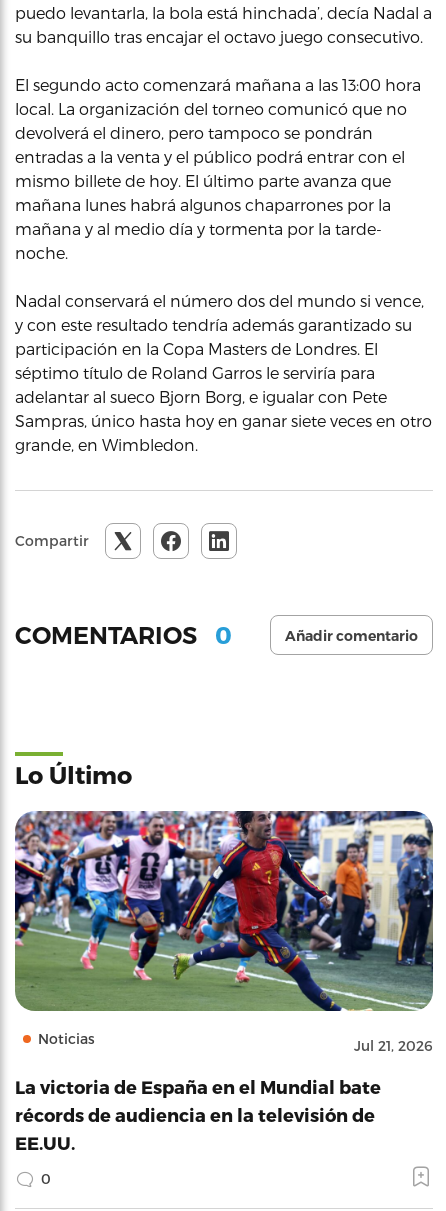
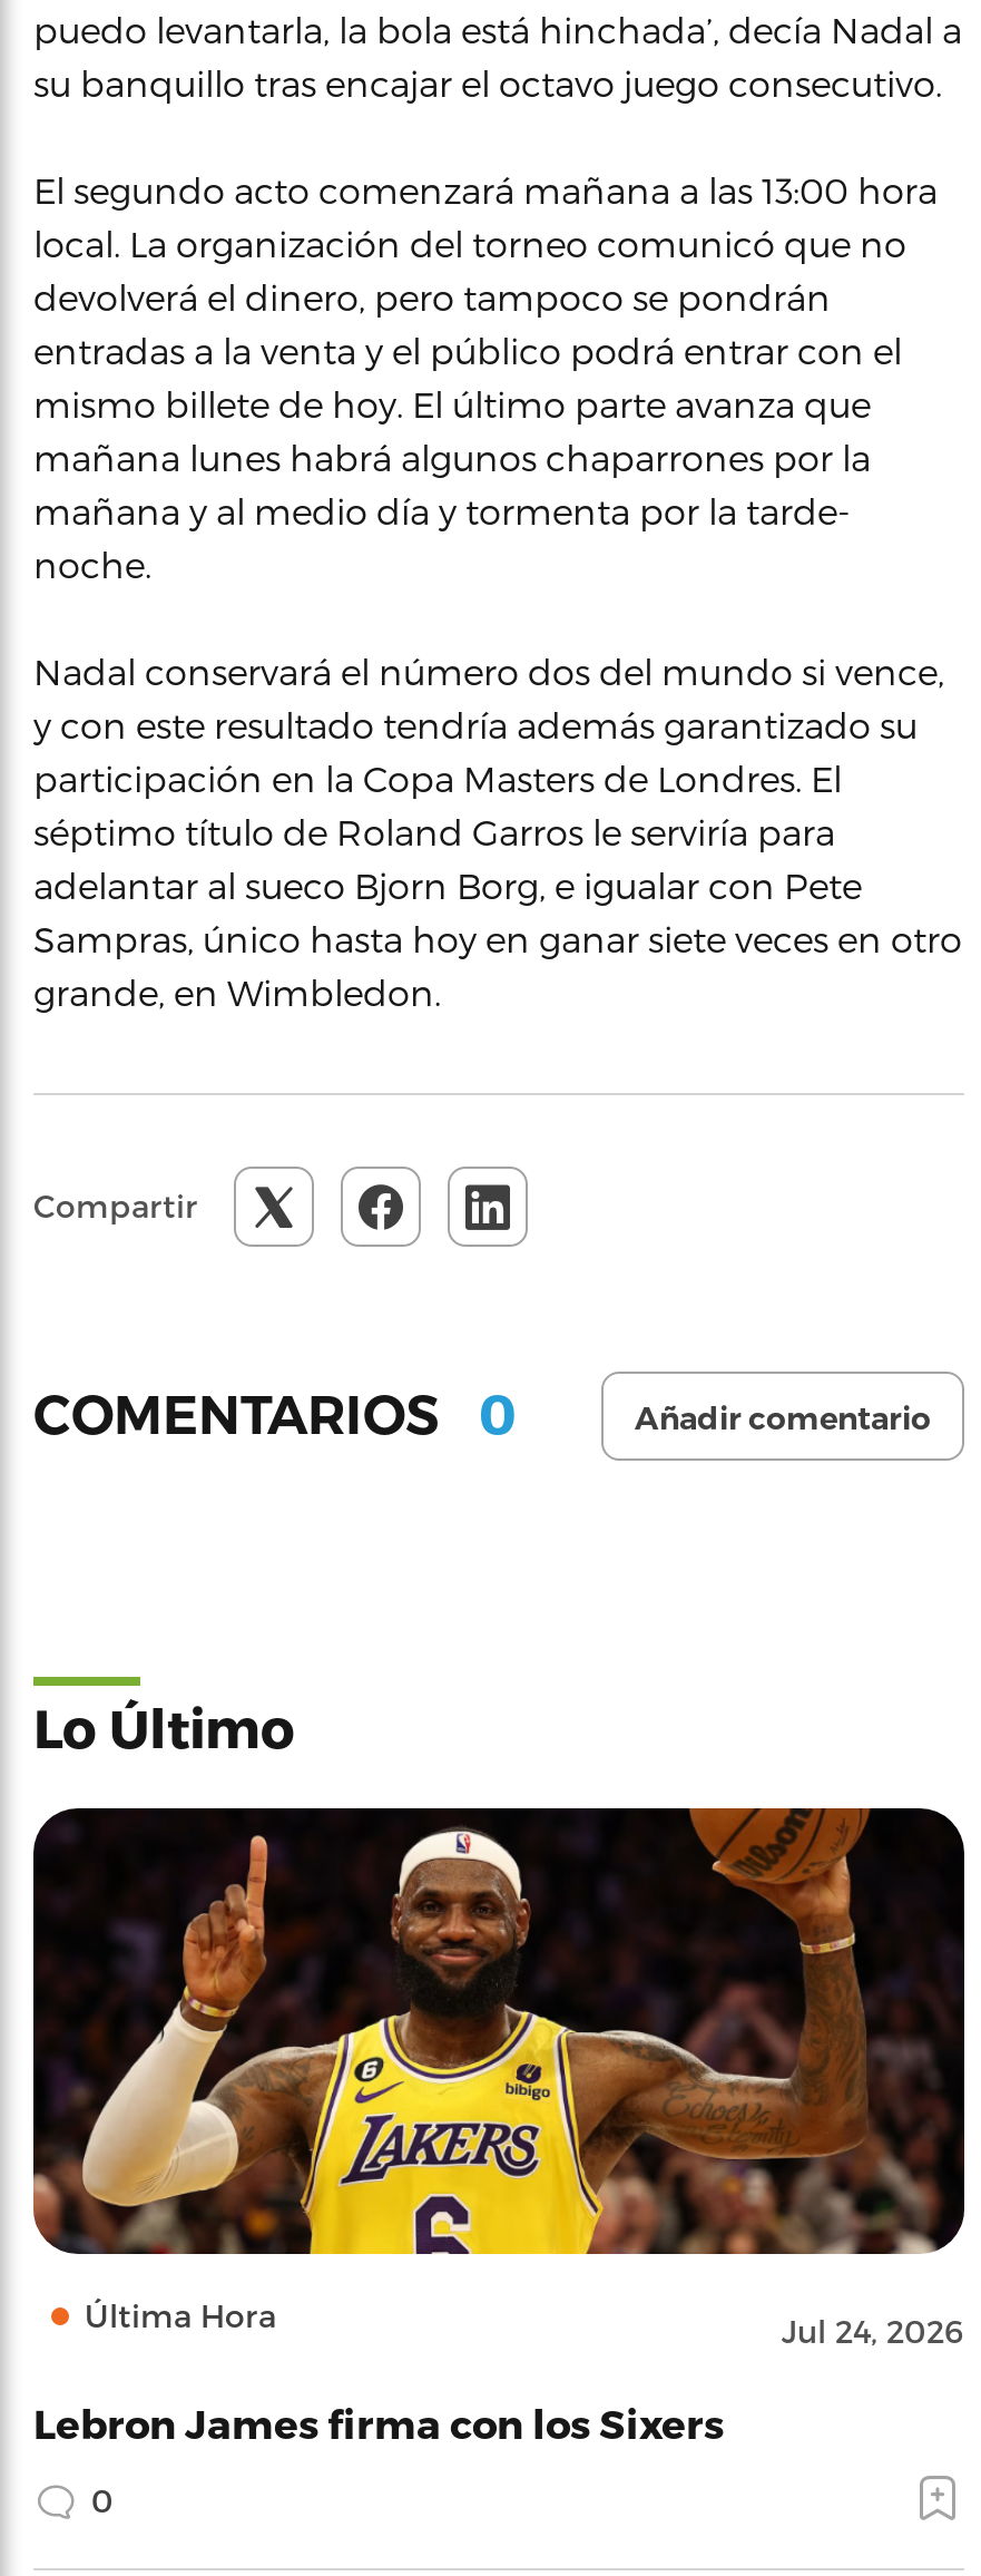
- [image]
- Noticias
- Jul 21, 2026
+ [image]
+ Última Hora
+ Jul 24, 2026

- La victoria de España en el Mundial bate
- récords de audiencia en la televisión de
- EE.UU.
+ Lebron James firma con los Sixers
